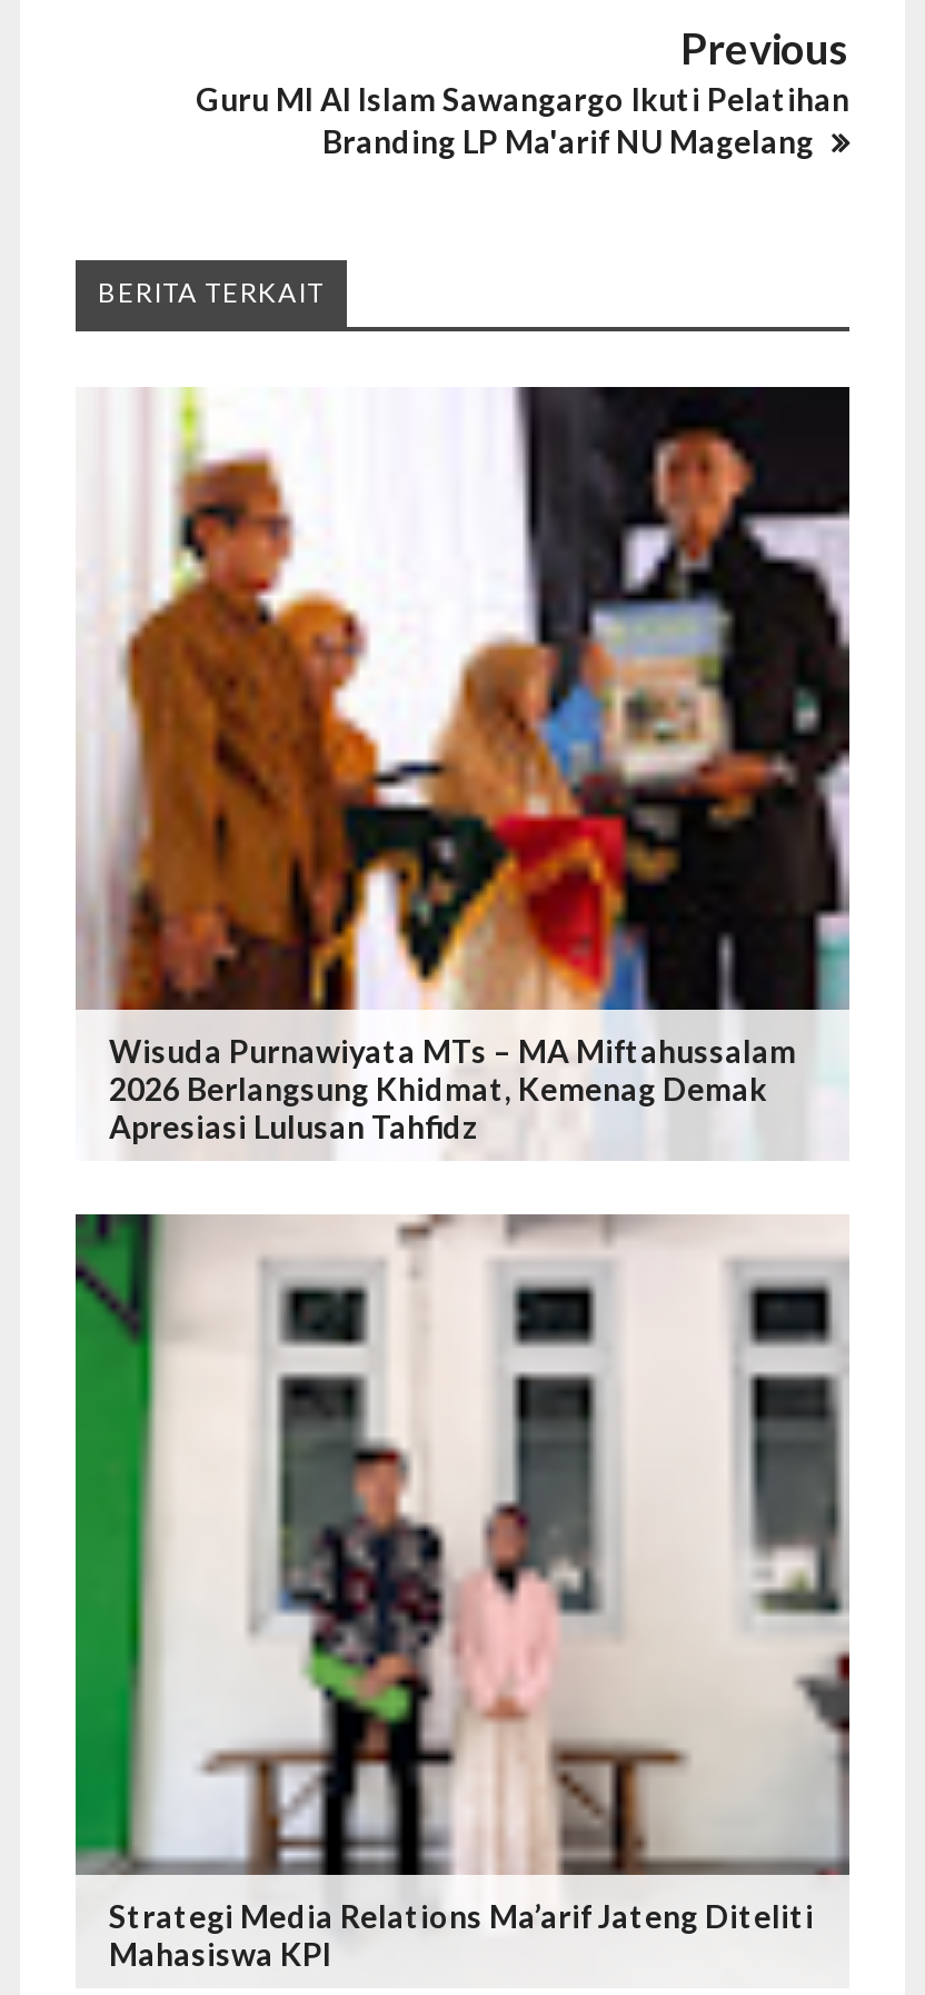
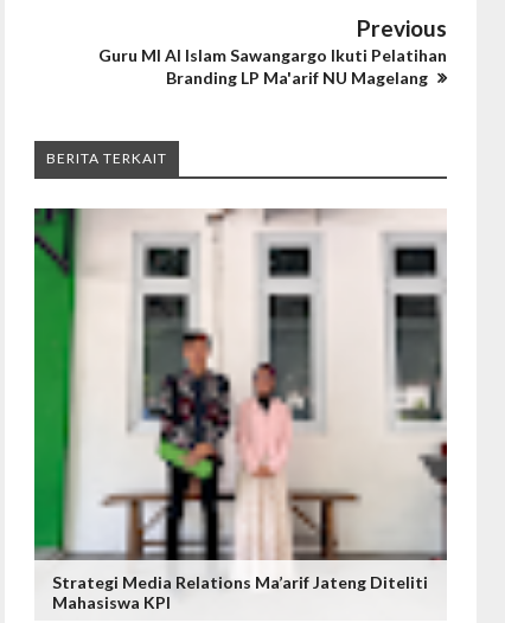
- [image]
- Wisuda Purnawiyata MTs – MA Miftahussalam
- 2026 Berlangsung Khidmat, Kemenag Demak
- Apresiasi Lulusan Tahfidz
